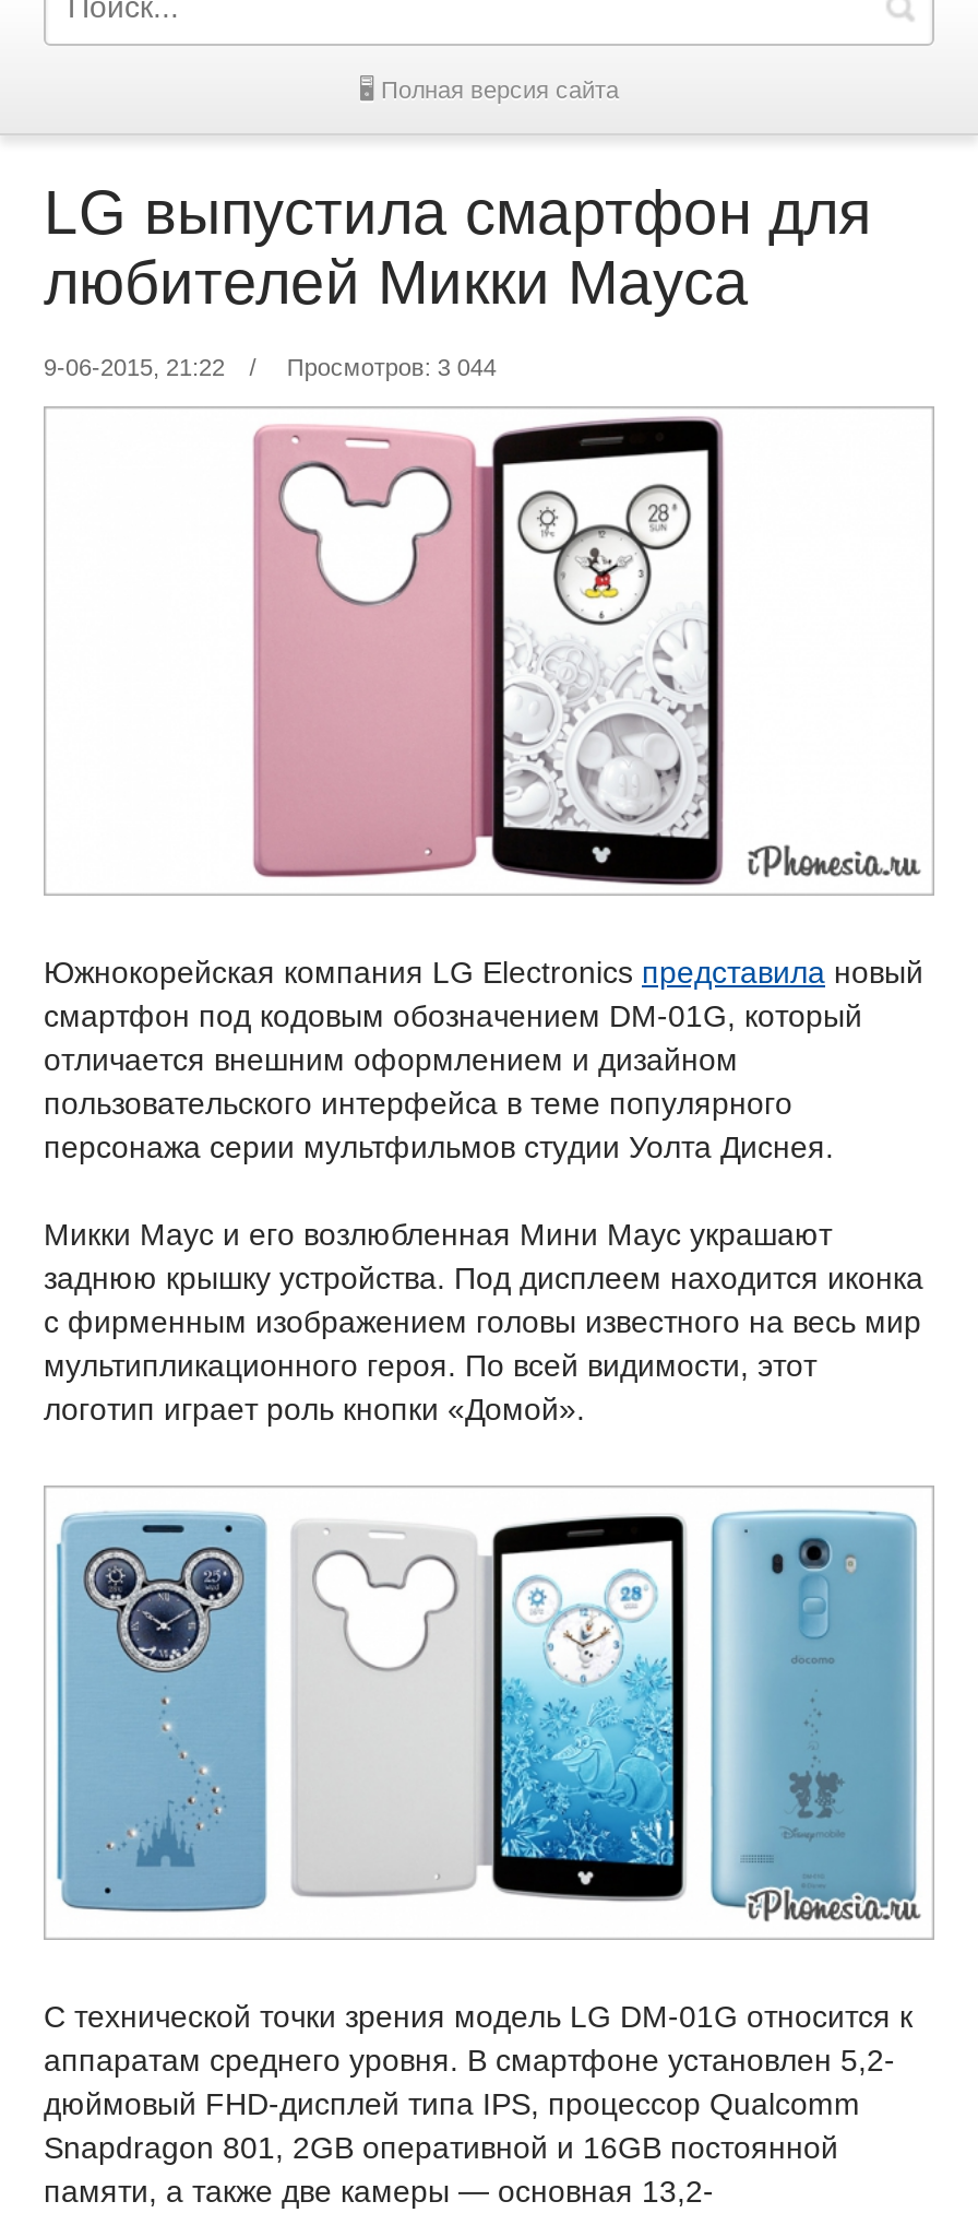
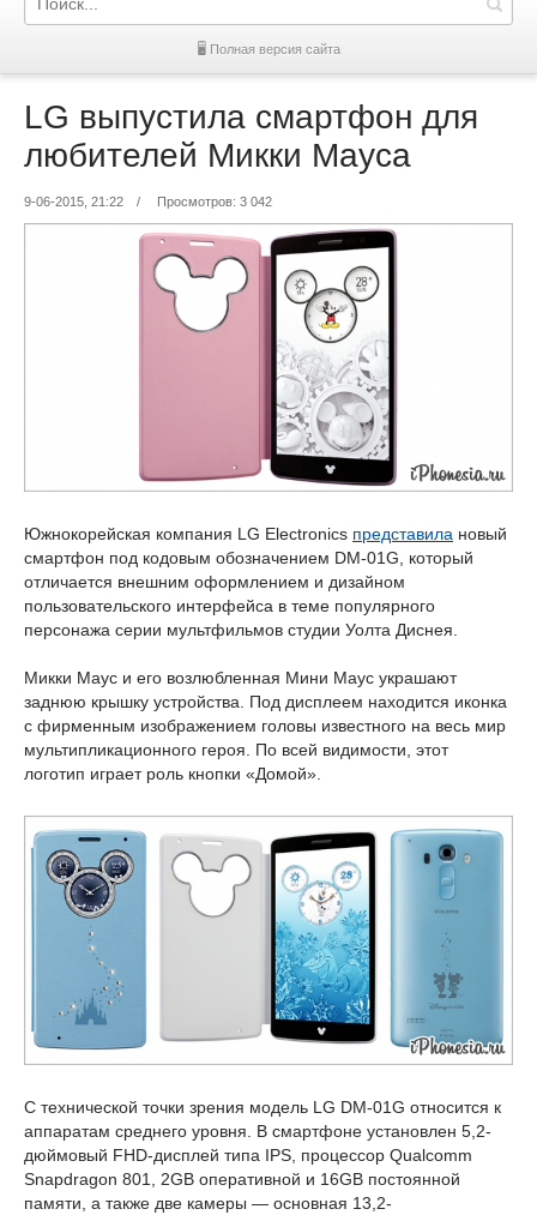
- Просмотров: 3 044
+ Просмотров: 3 042
